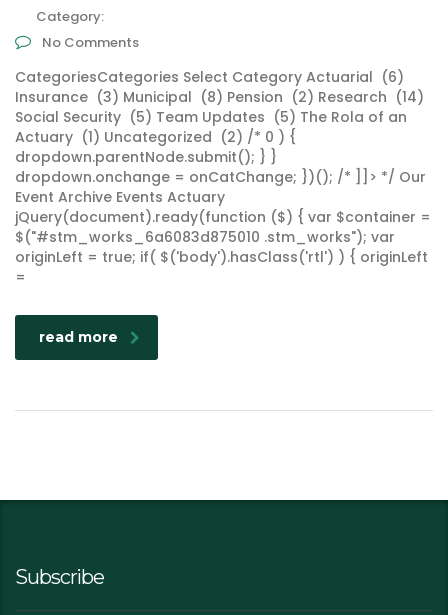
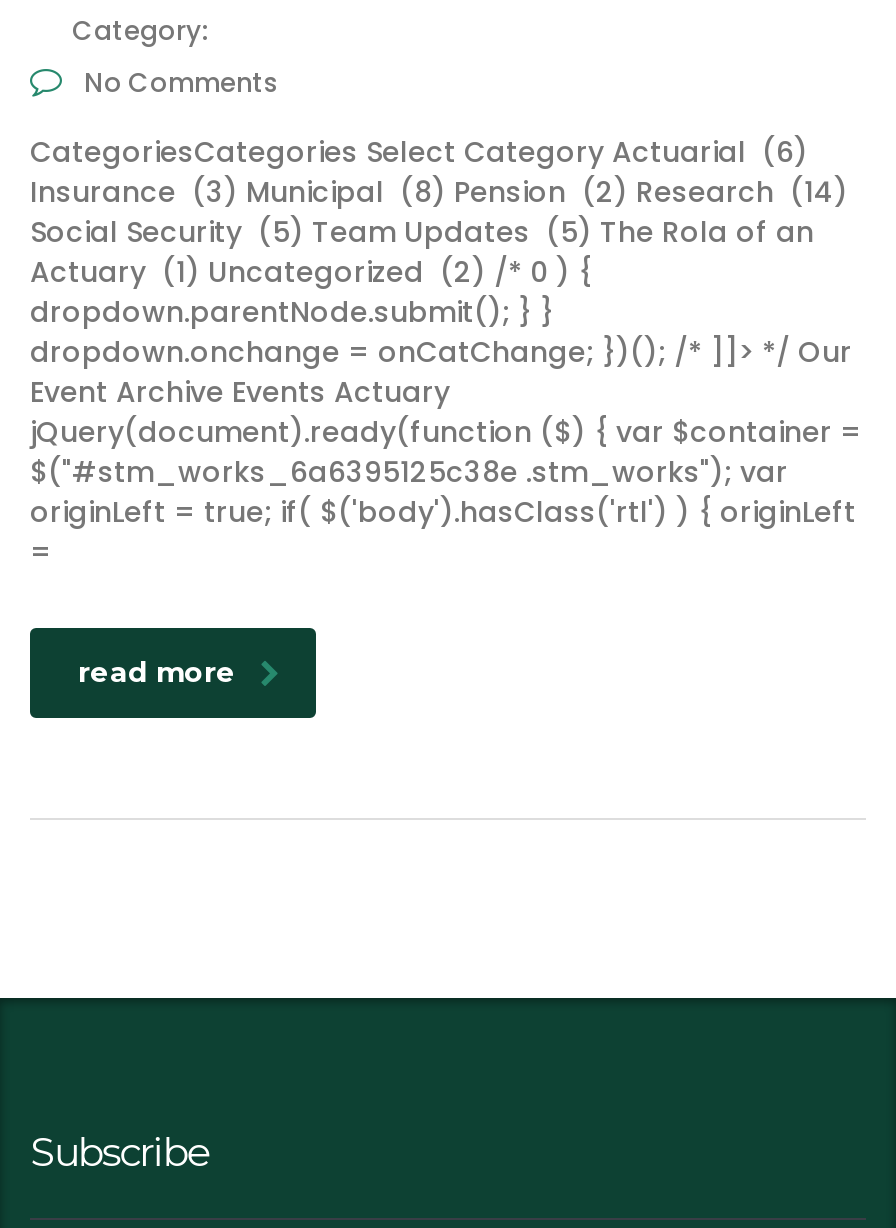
- $("#stm_works_6a6083d875010 .stm_works"); var
+ $("#stm_works_6a6395125c38e .stm_works"); var
